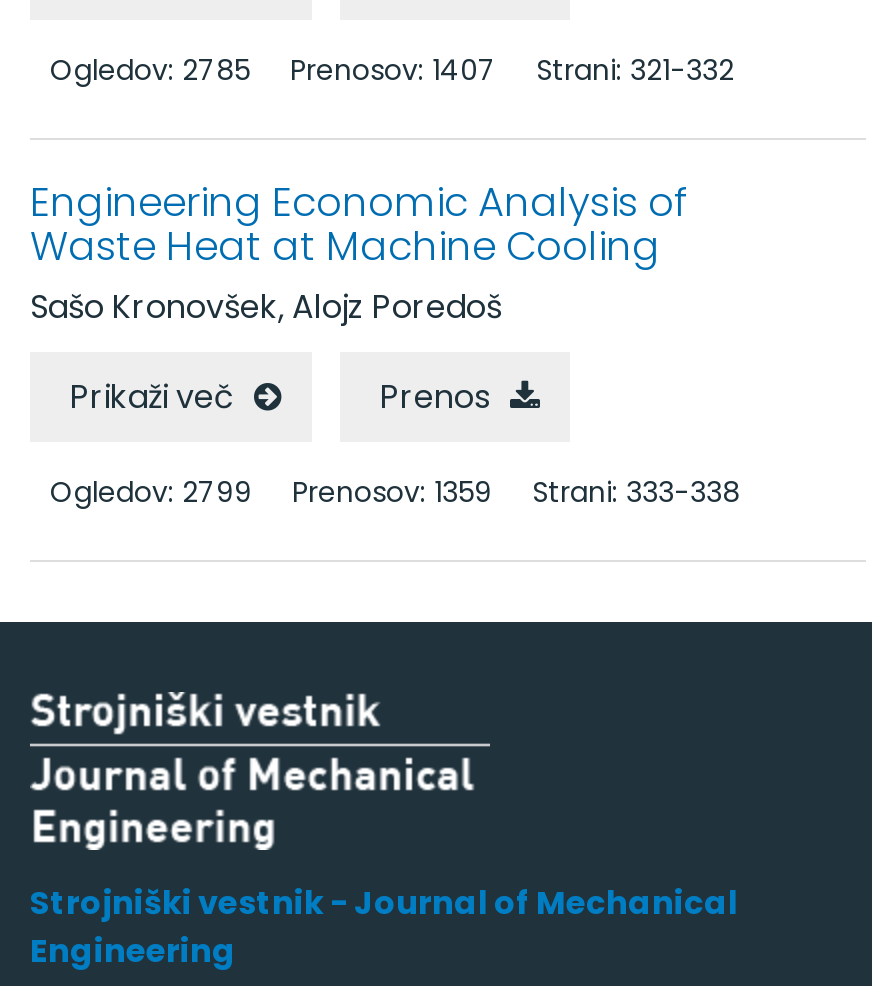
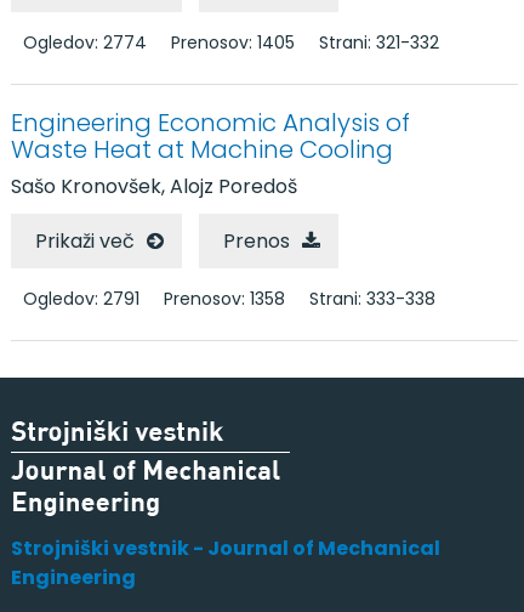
- Ogledov: 2785
+ Ogledov: 2774

- Prenosov: 1407
+ Prenosov: 1405

- Ogledov: 2799
+ Ogledov: 2791

- Prenosov: 1359
+ Prenosov: 1358
